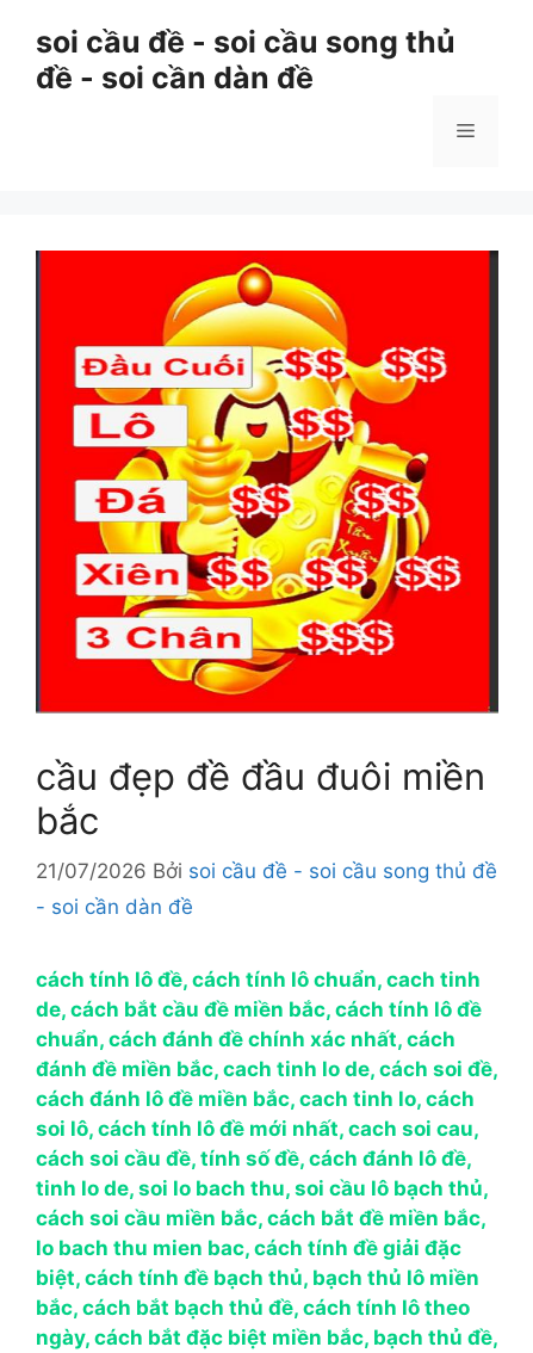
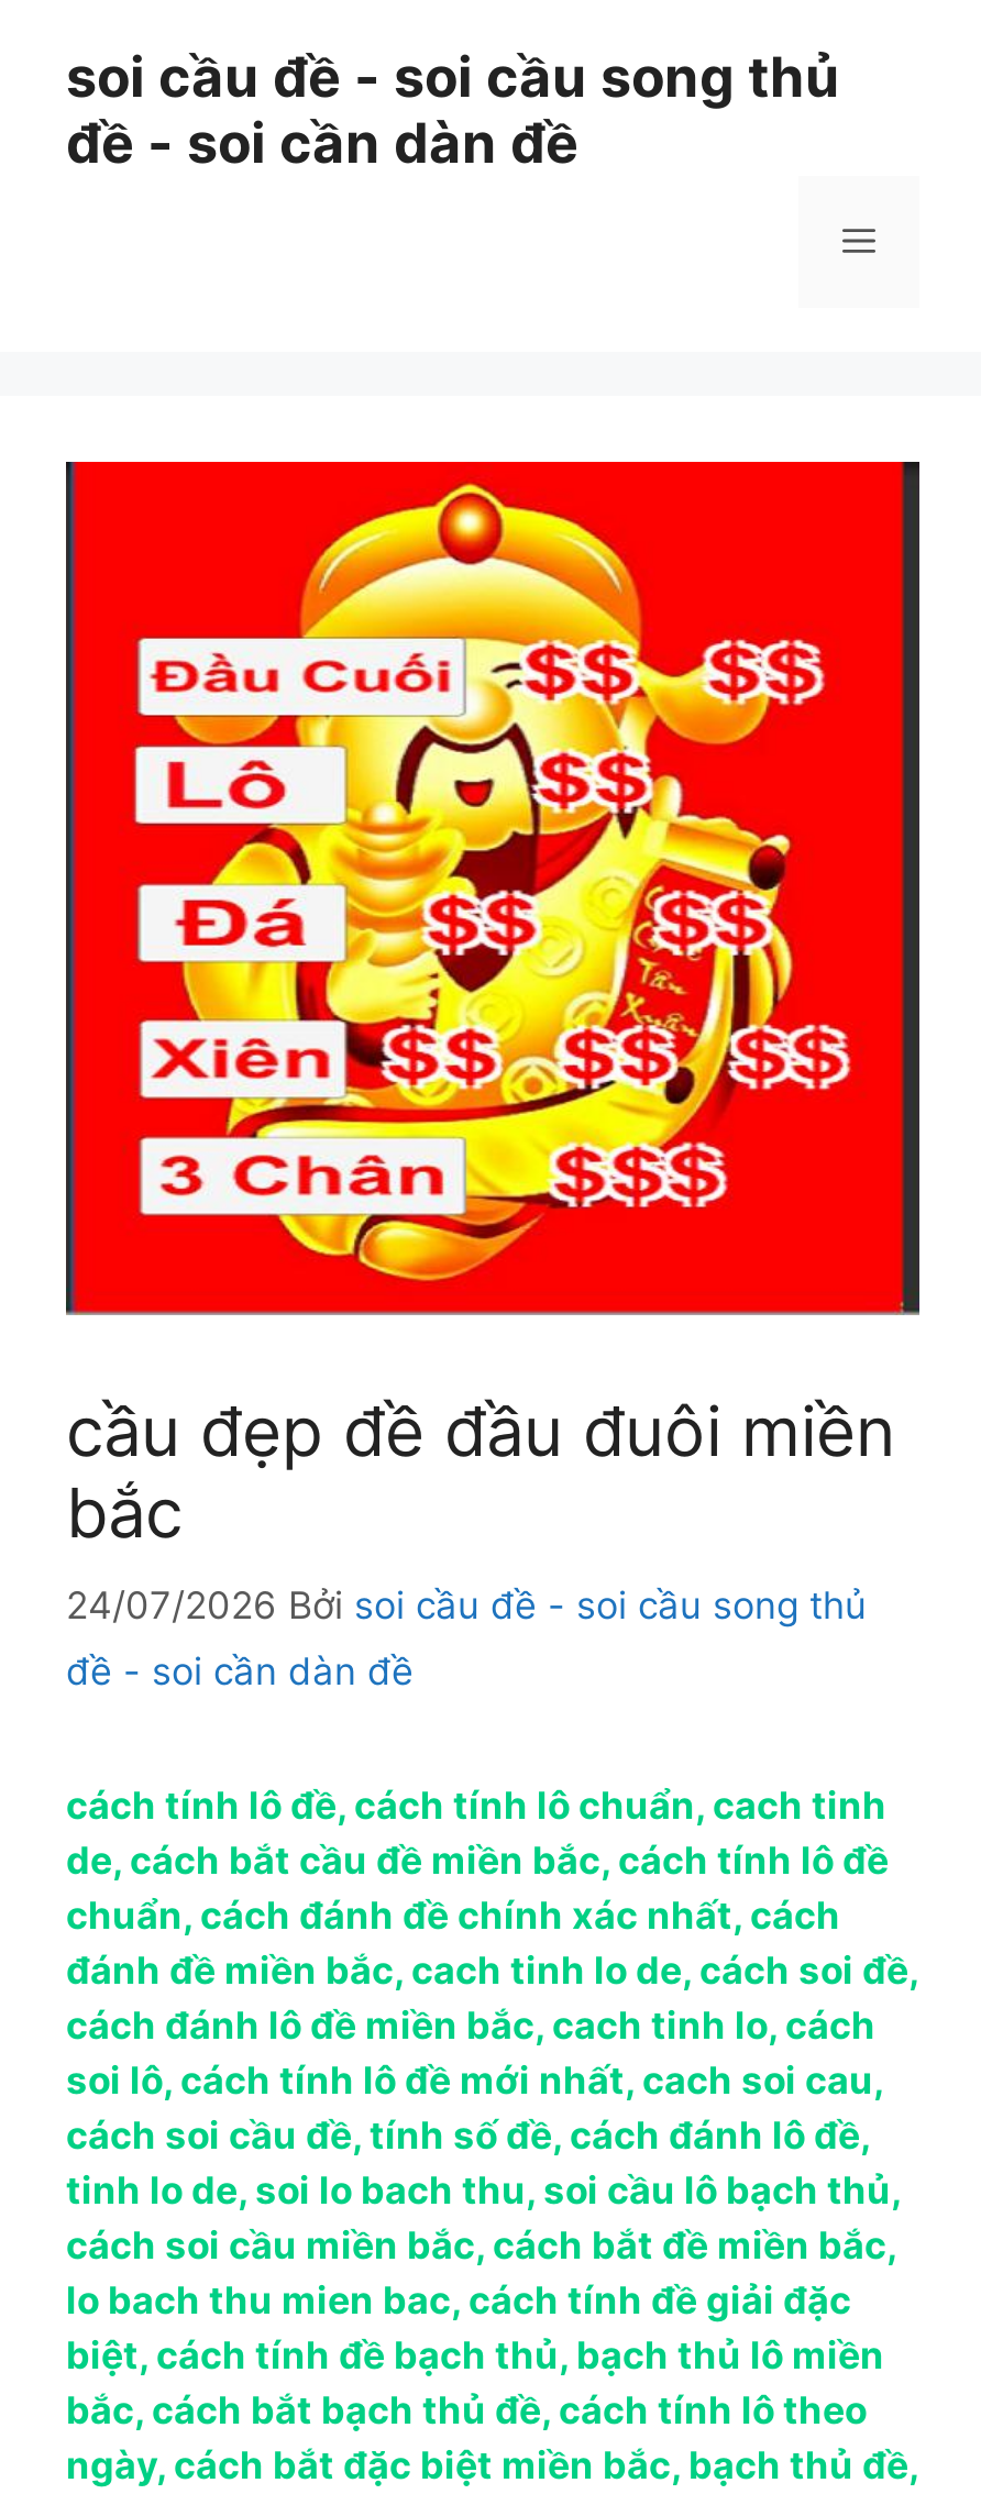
- 21/07/2026 Bởi soi cầu đề - soi cầu song thủ đề
+ 24/07/2026 Bởi soi cầu đề - soi cầu song thủ

- - soi cần dàn đề
+ đề - soi cần dàn đề
